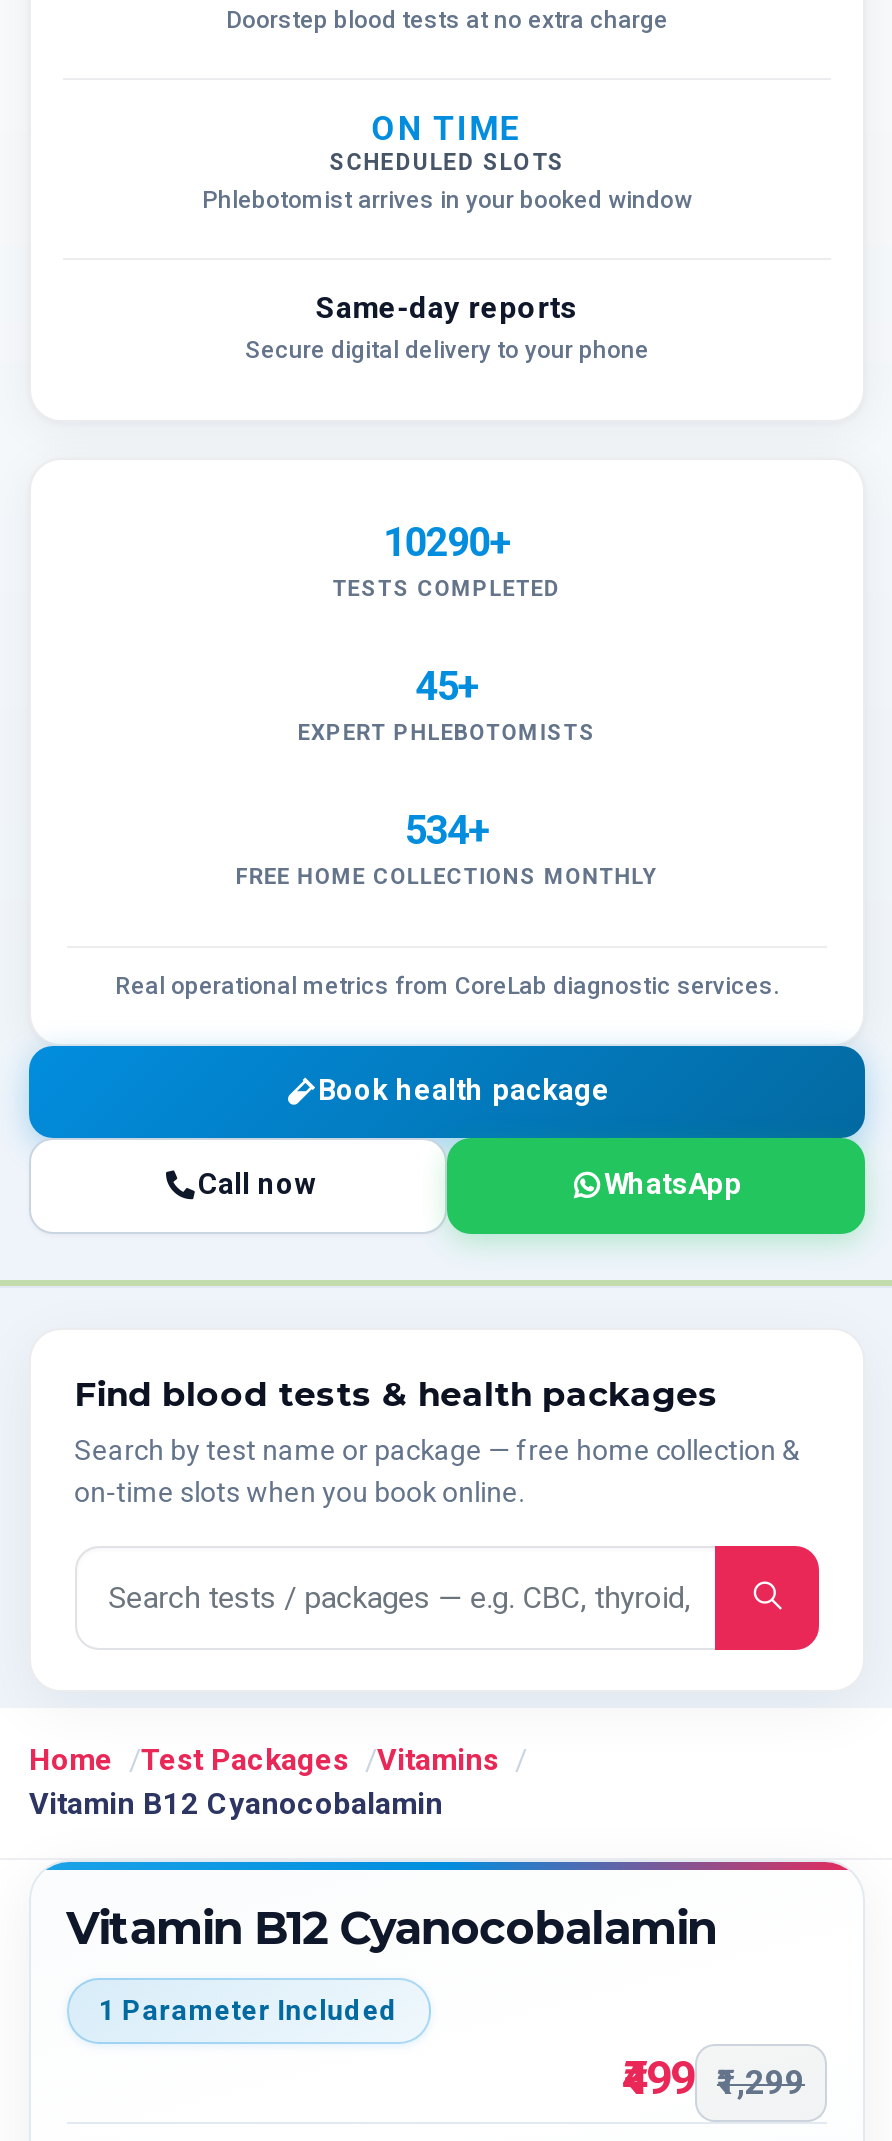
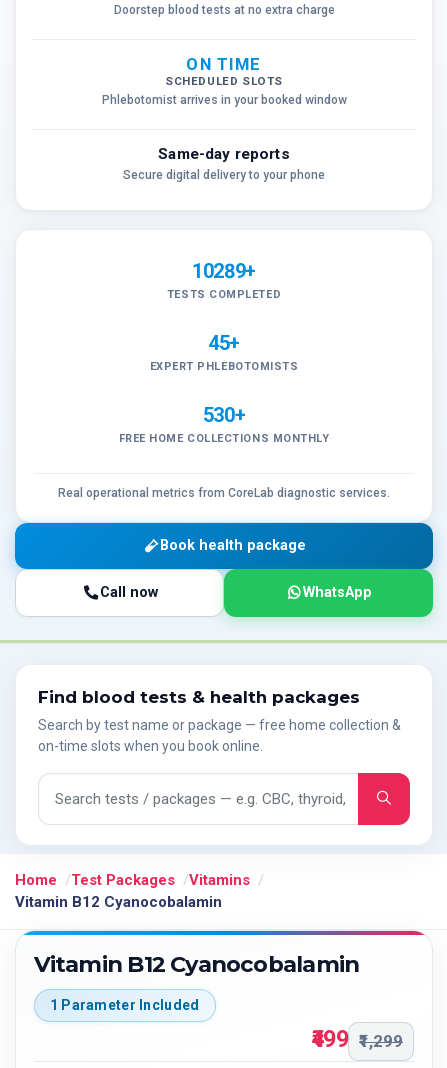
- 10290+
+ 10289+

- 534+
+ 530+
